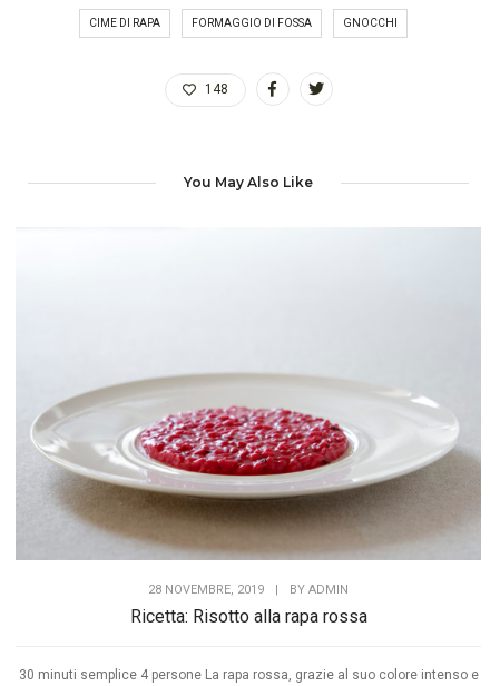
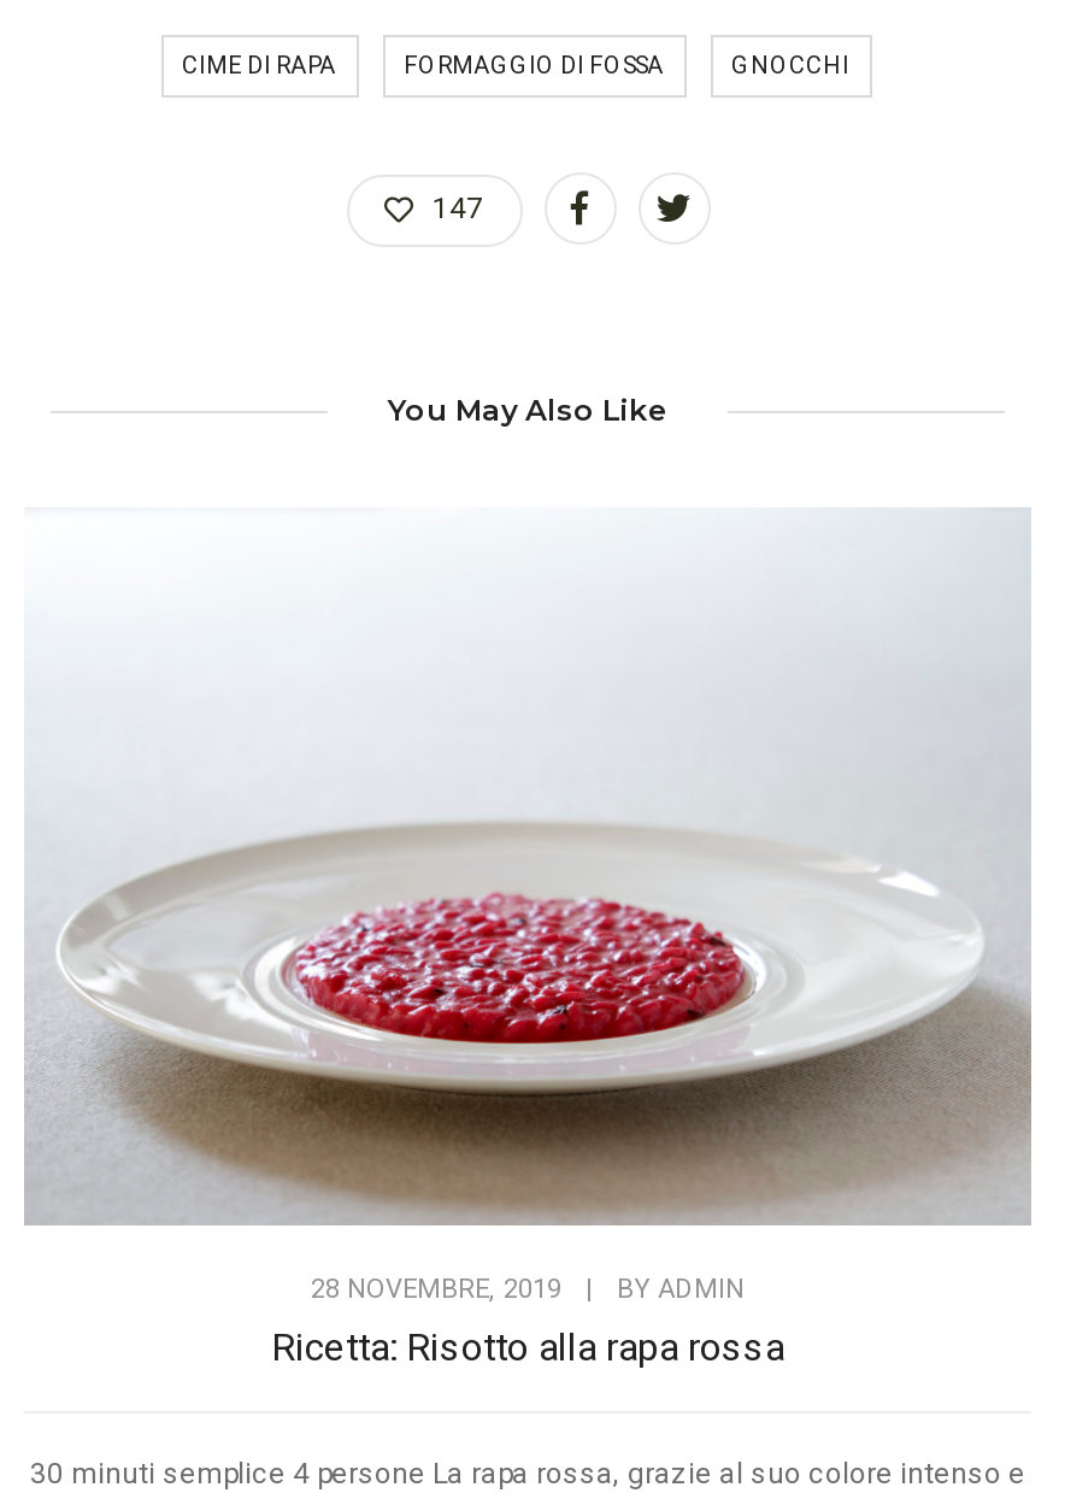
- 148
+ 147
